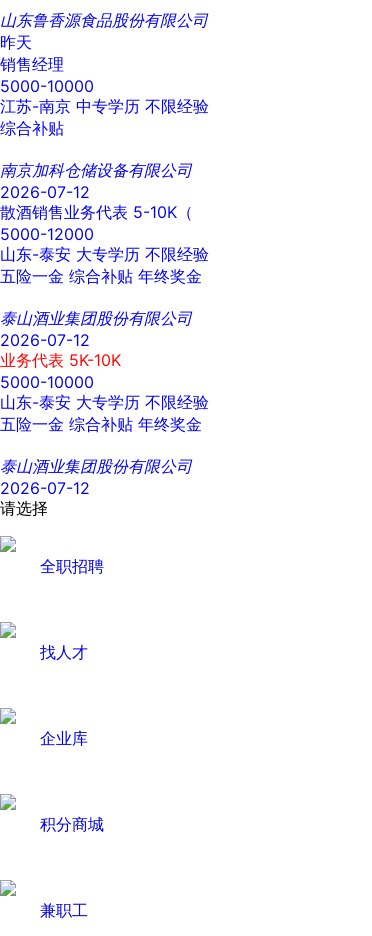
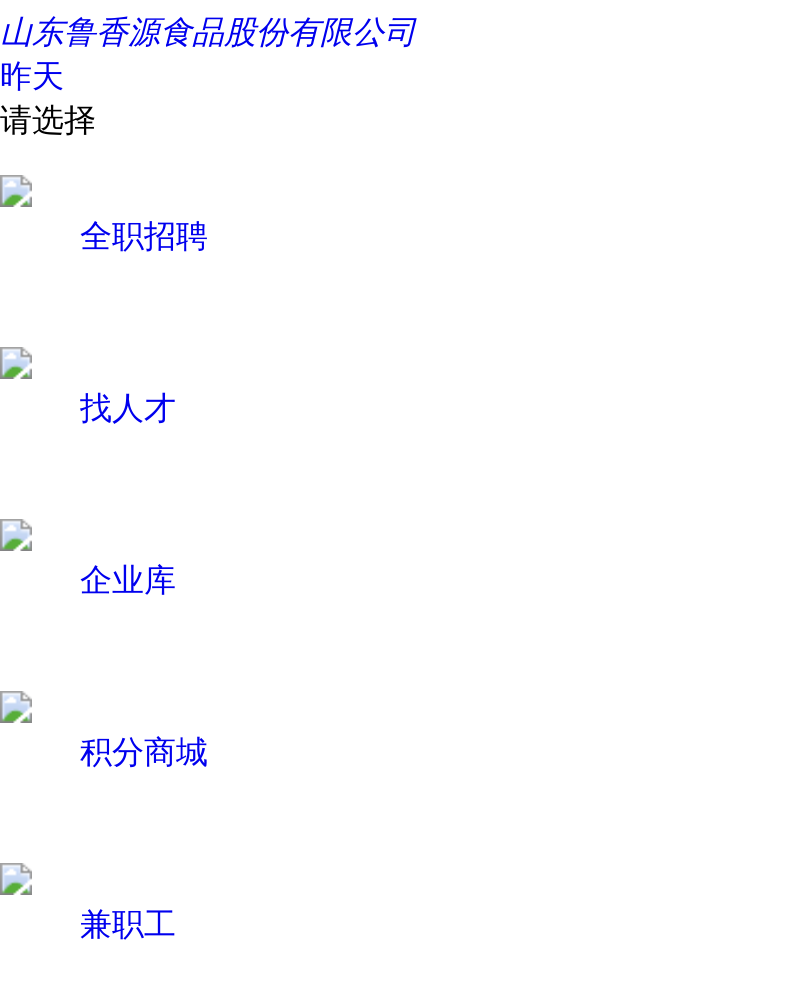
- 销售经理
- 5000-10000
- 江苏-南京 中专学历 不限经验
- 综合补贴
- 南京加科仓储设备有限公司
- 2026-07-12
- 散酒销售业务代表 5-10K（
- 5000-12000
- 山东-泰安 大专学历 不限经验
- 五险一金 综合补贴 年终奖金
- 泰山酒业集团股份有限公司
- 2026-07-12
- 业务代表 5K-10K
- 5000-10000
- 山东-泰安 大专学历 不限经验
- 五险一金 综合补贴 年终奖金
- 泰山酒业集团股份有限公司
- 2026-07-12
